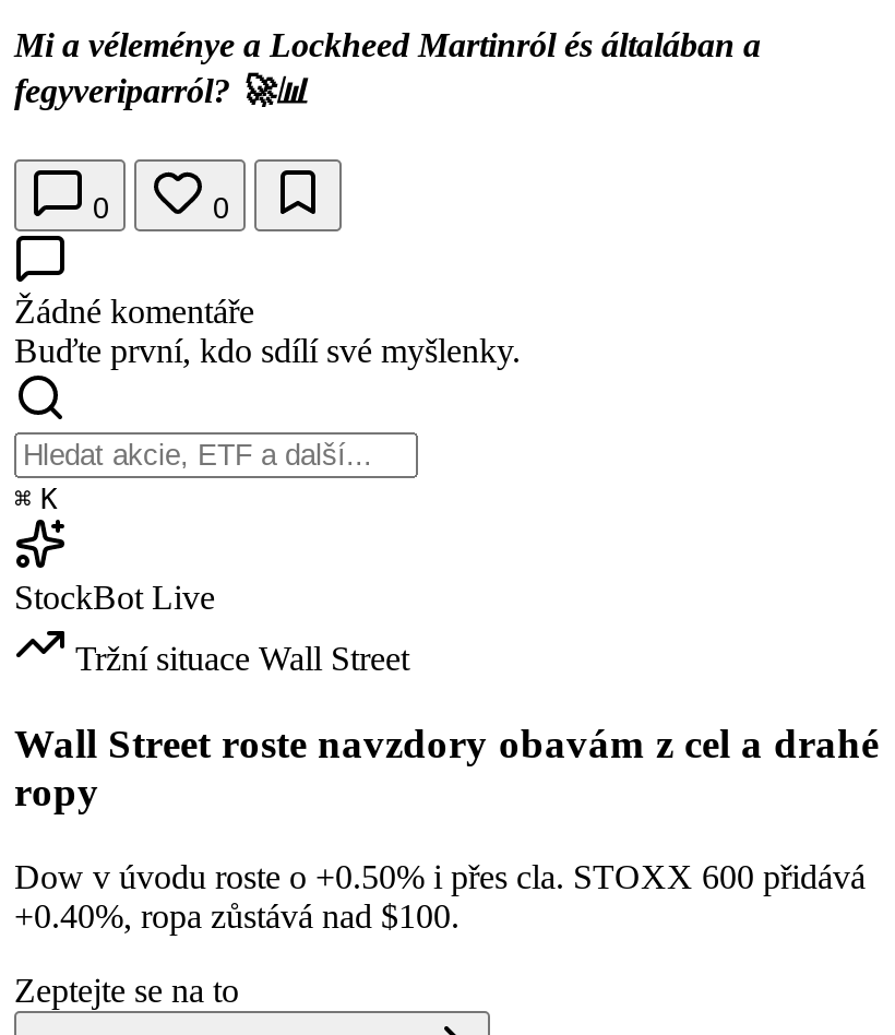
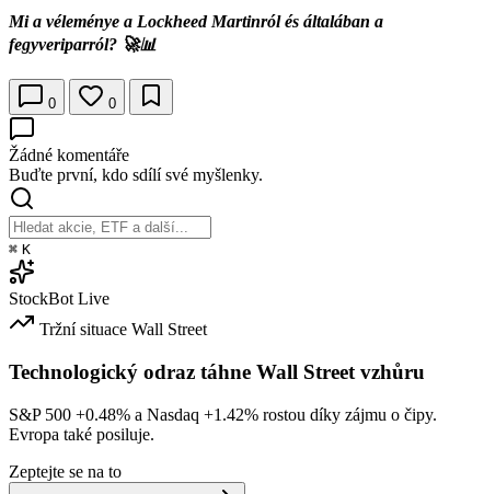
- Wall Street roste navzdory obavám z cel a drahé
- ropy
+ Technologický odraz táhne Wall Street vzhůru

- Dow v úvodu roste o +0.50% i přes cla. STOXX 600 přidává
- +0.40%, ropa zůstává nad $100.
+ S&P 500 +0.48% a Nasdaq +1.42% rostou díky zájmu o čipy.
+ Evropa také posiluje.
